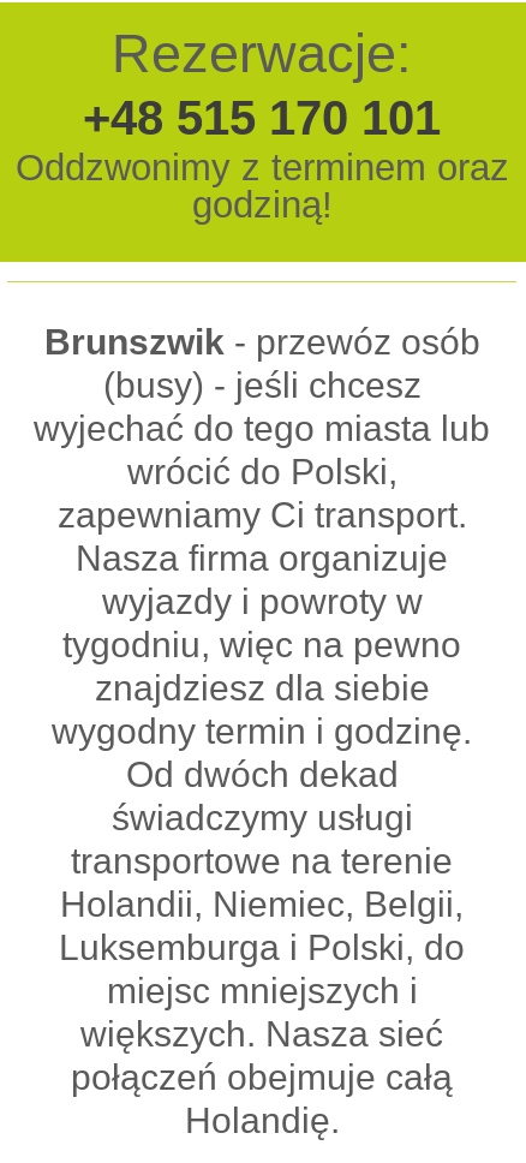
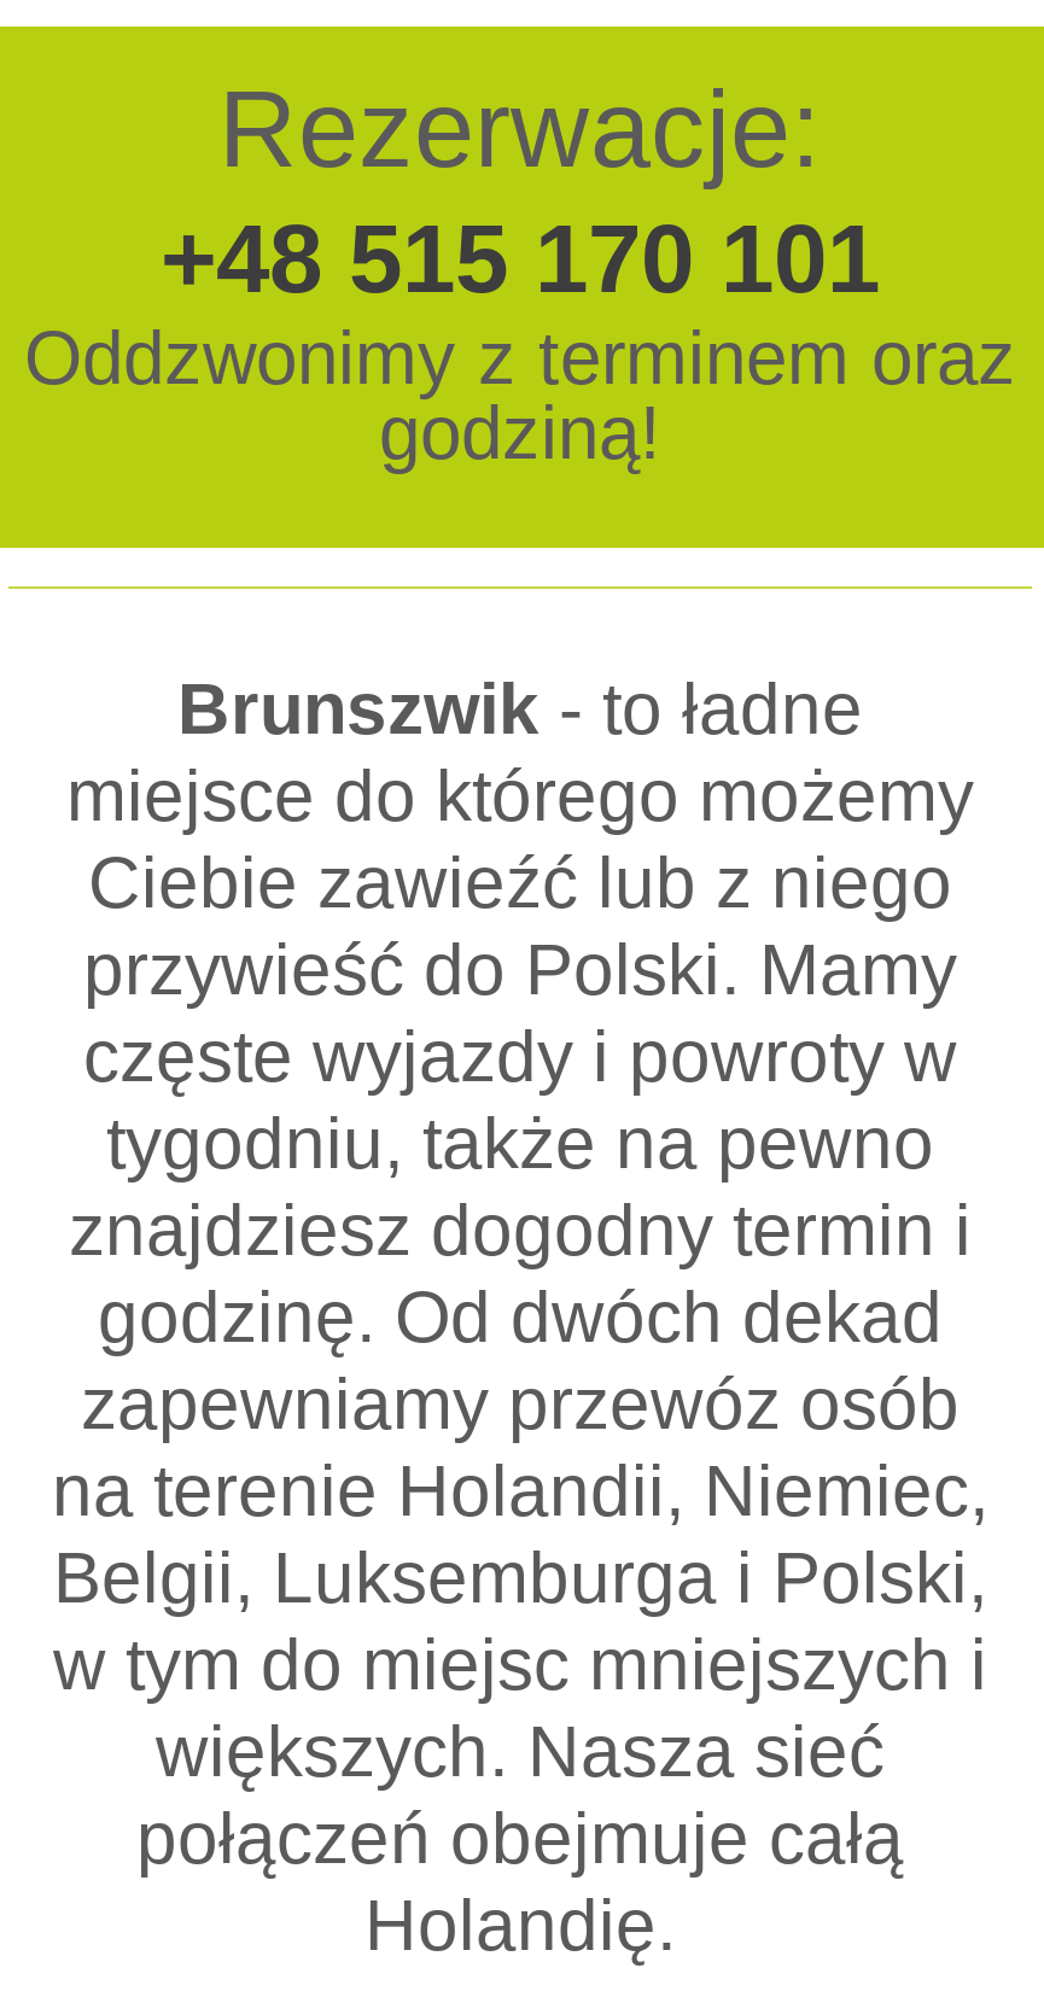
- Brunszwik - przewóz osób
- (busy) - jeśli chcesz
- wyjechać do tego miasta lub
- wrócić do Polski,
- zapewniamy Ci transport.
- Nasza firma organizuje
- wyjazdy i powroty w
- tygodniu, więc na pewno
- znajdziesz dla siebie
- wygodny termin i godzinę.
- Od dwóch dekad
- świadczymy usługi
- transportowe na terenie
- Holandii, Niemiec, Belgii,
- Luksemburga i Polski, do
- miejsc mniejszych i
+ Brunszwik - to ładne
+ miejsce do którego możemy
+ Ciebie zawieźć lub z niego
+ przywieść do Polski. Mamy
+ częste wyjazdy i powroty w
+ tygodniu, także na pewno
+ znajdziesz dogodny termin i
+ godzinę. Od dwóch dekad
+ zapewniamy przewóz osób
+ na terenie Holandii, Niemiec,
+ Belgii, Luksemburga i Polski,
+ w tym do miejsc mniejszych i
